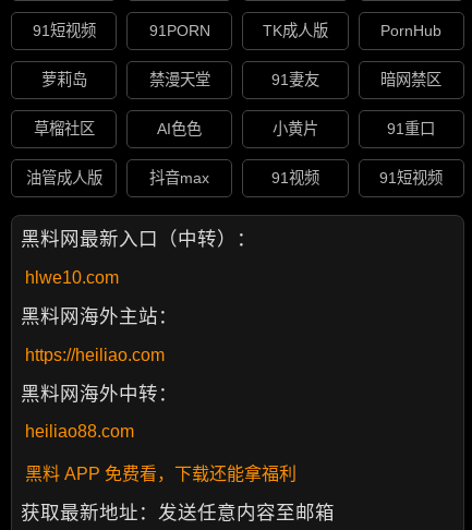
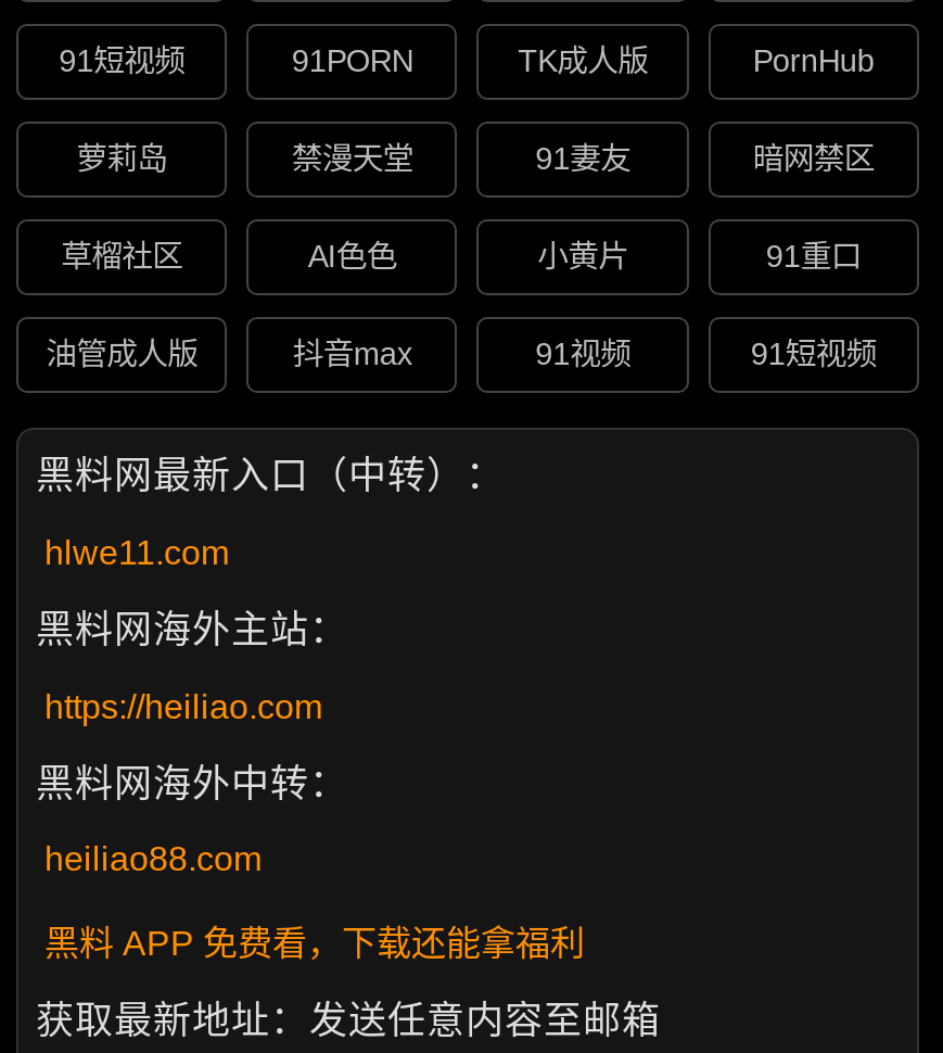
- hlwe10.com
+ hlwe11.com
